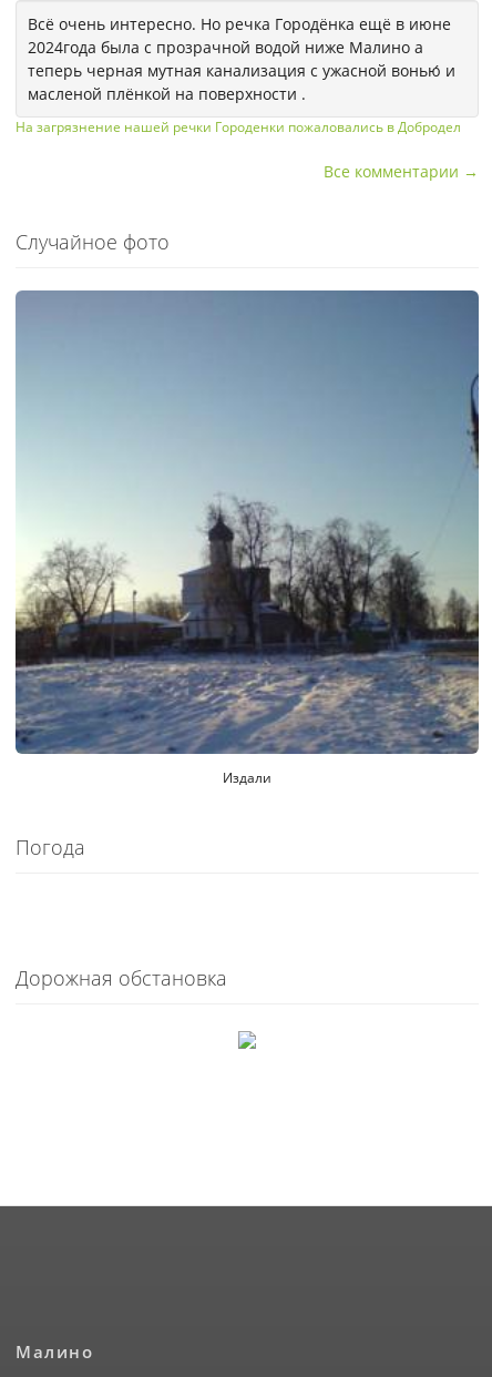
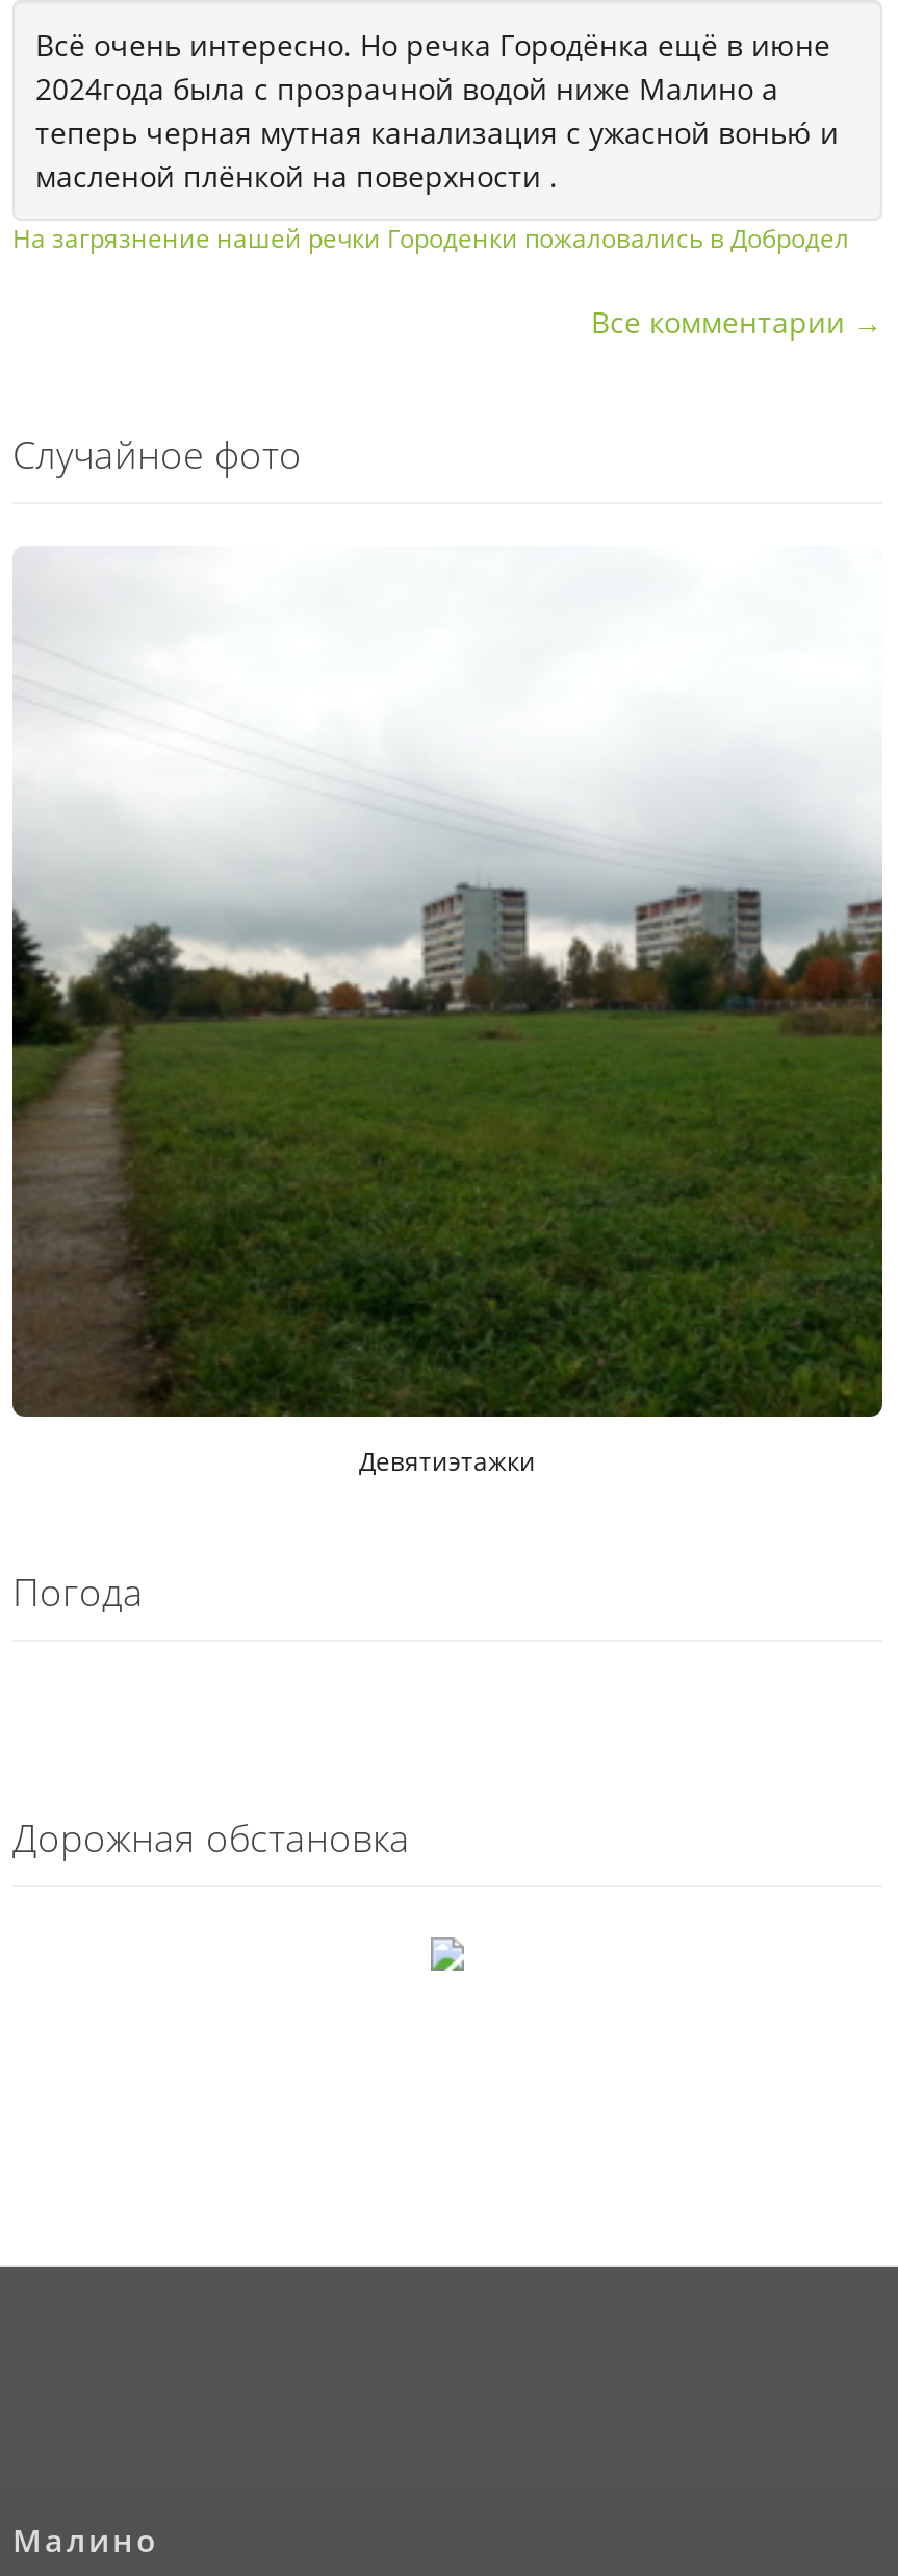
- [image]
- Издали
+ [image]
+ Девятиэтажки
